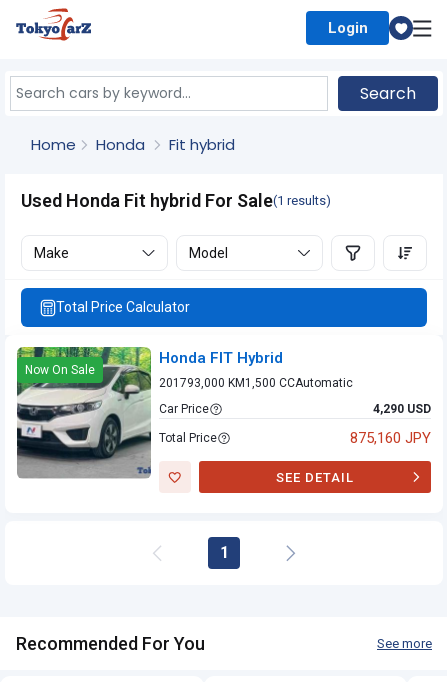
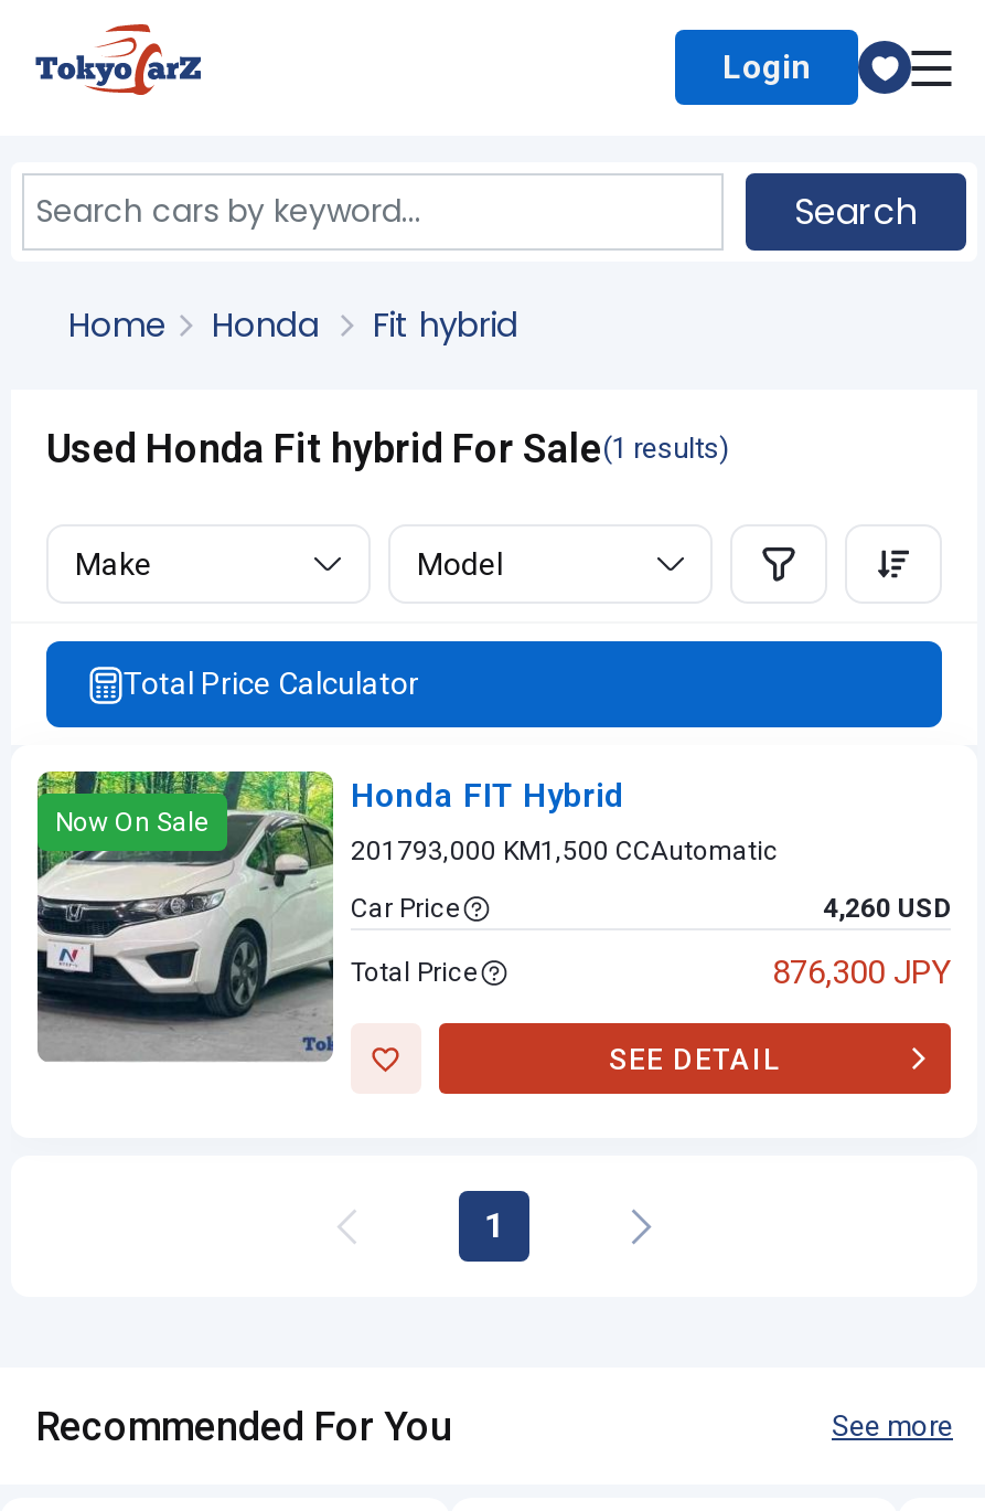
- 4,290 USD
+ 4,260 USD

- 875,160 JPY
+ 876,300 JPY
